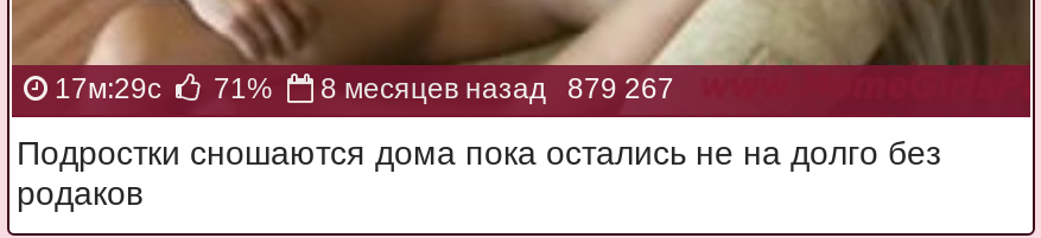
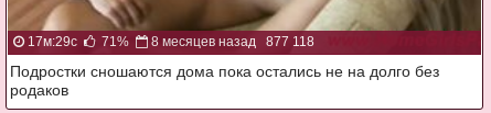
- 8 месяцев назад 879 267
+ 8 месяцев назад 877 118
